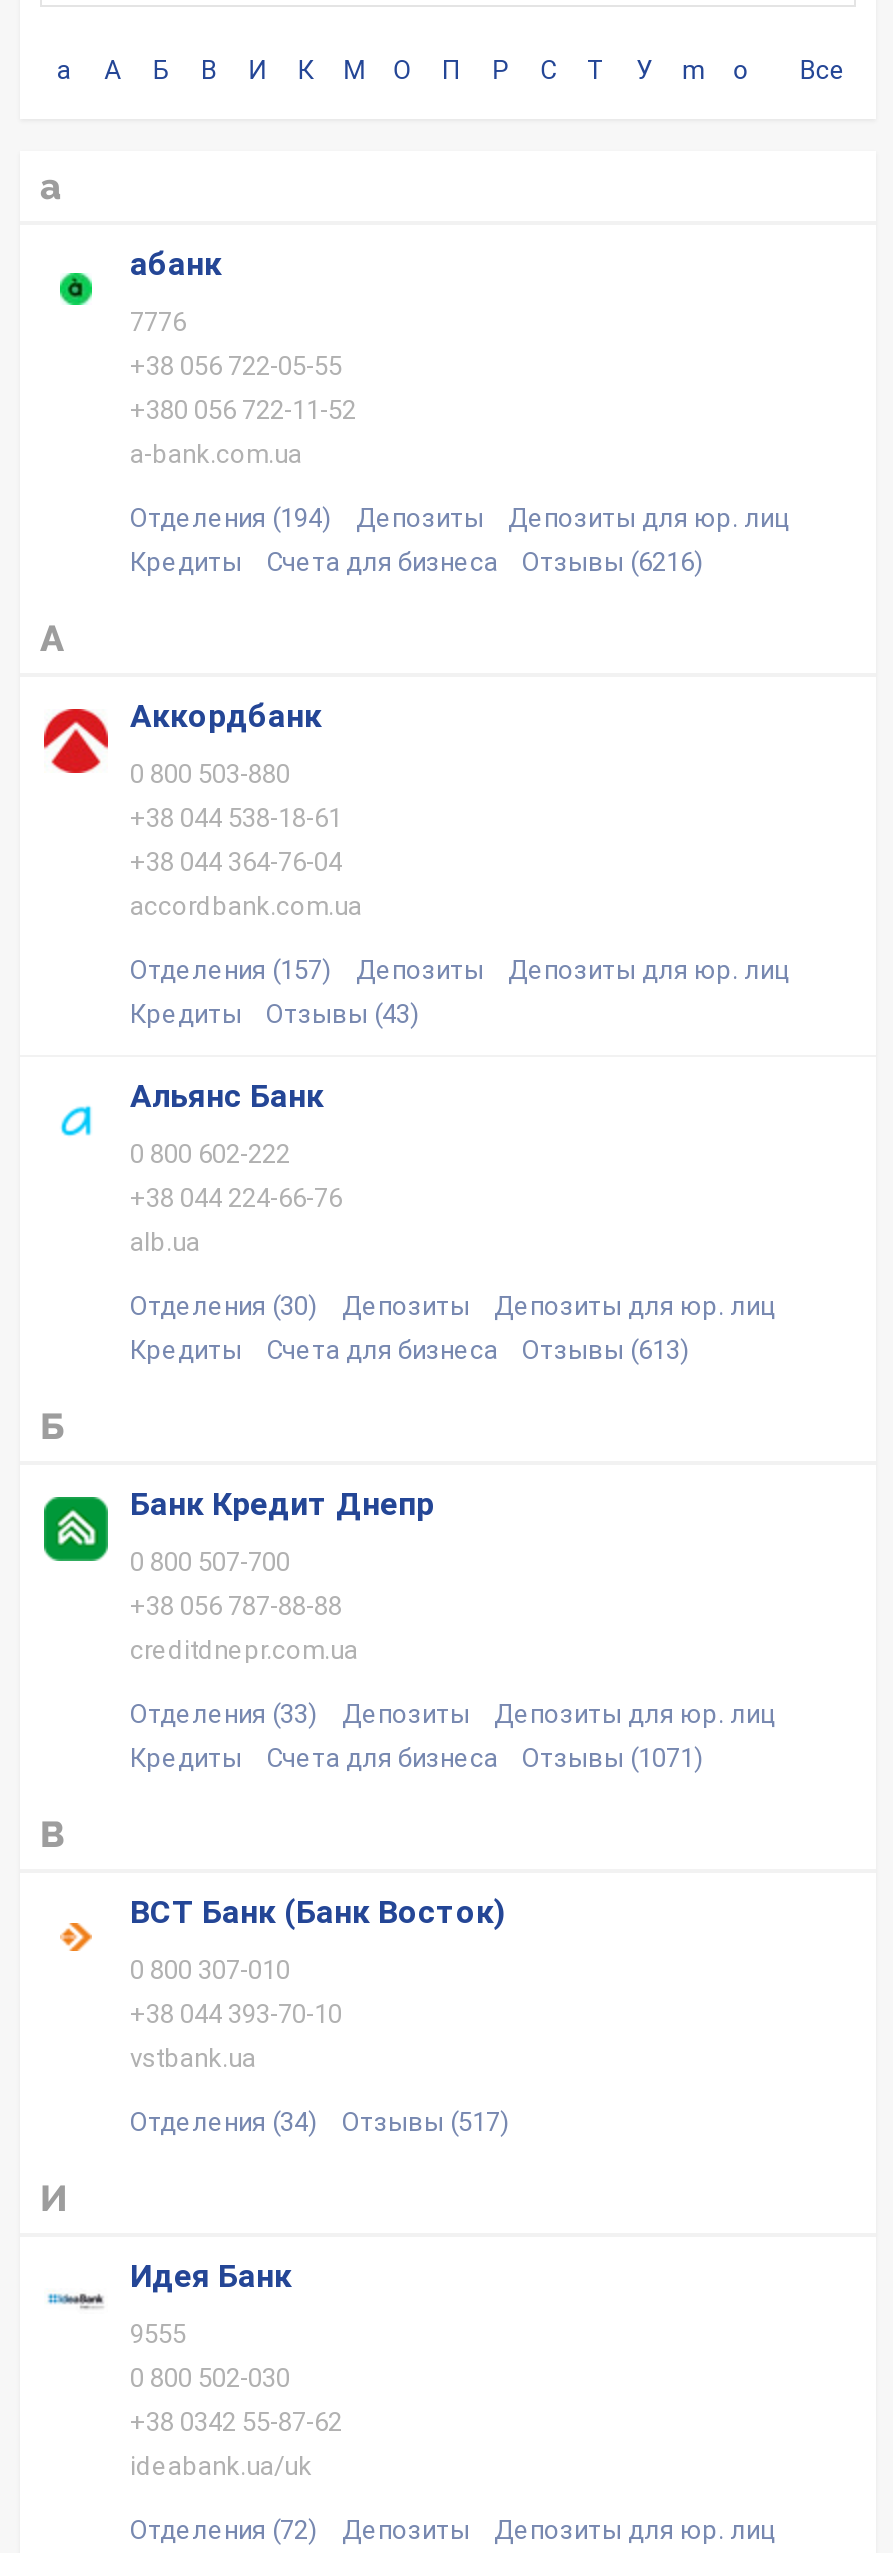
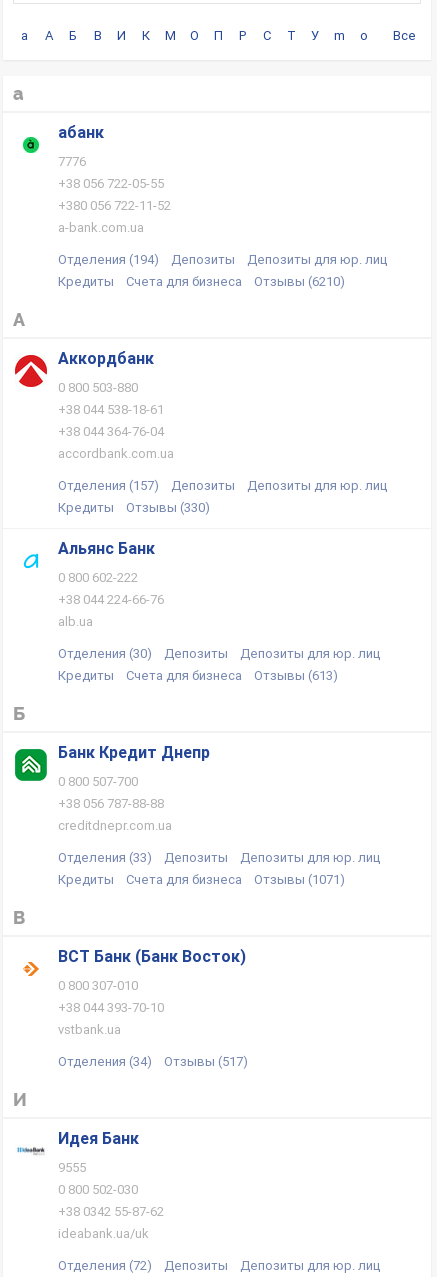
- Кредиты Счета для бизнеса Отзывы (6216)
+ Кредиты Счета для бизнеса Отзывы (6210)

- Кредиты Отзывы (43)
+ Кредиты Отзывы (330)
